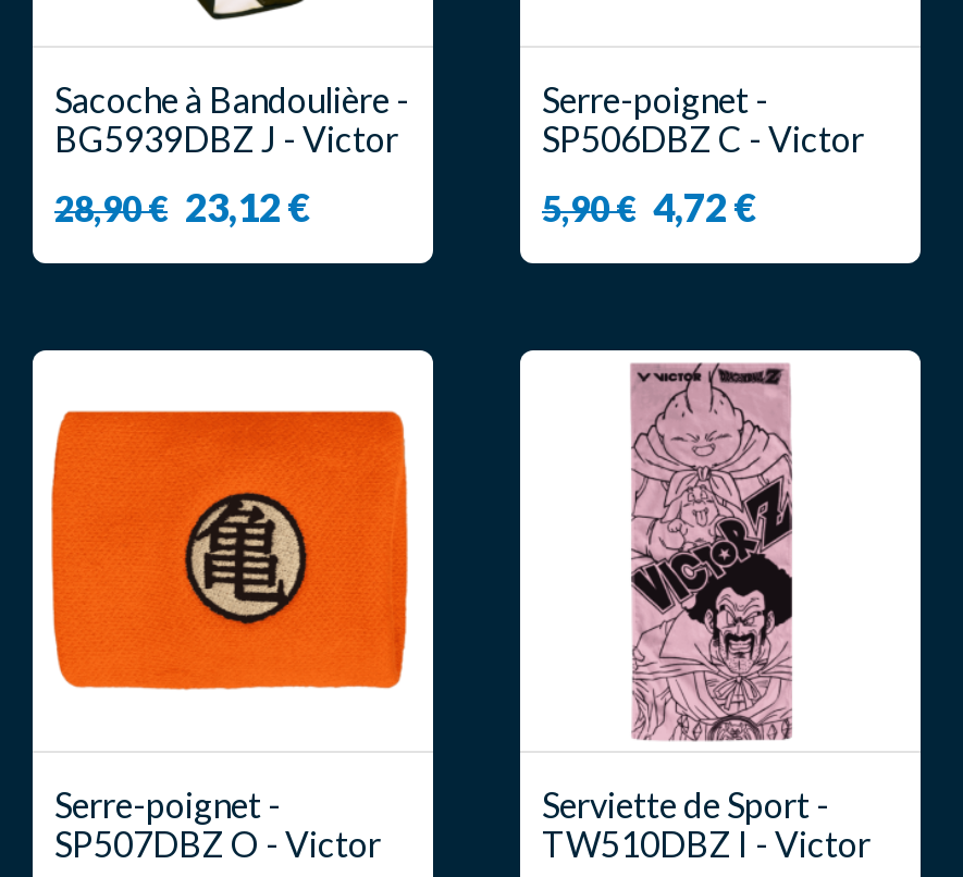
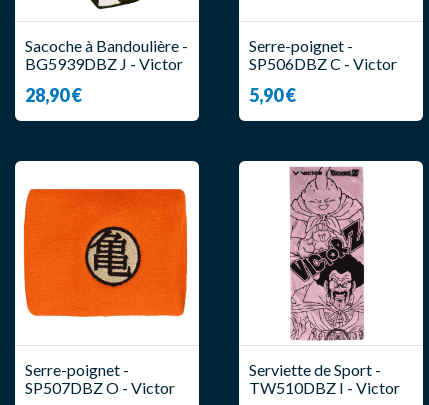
- 28,90 € 23,12 €
+ 28,90 €

- 5,90 € 4,72 €
+ 5,90 €
